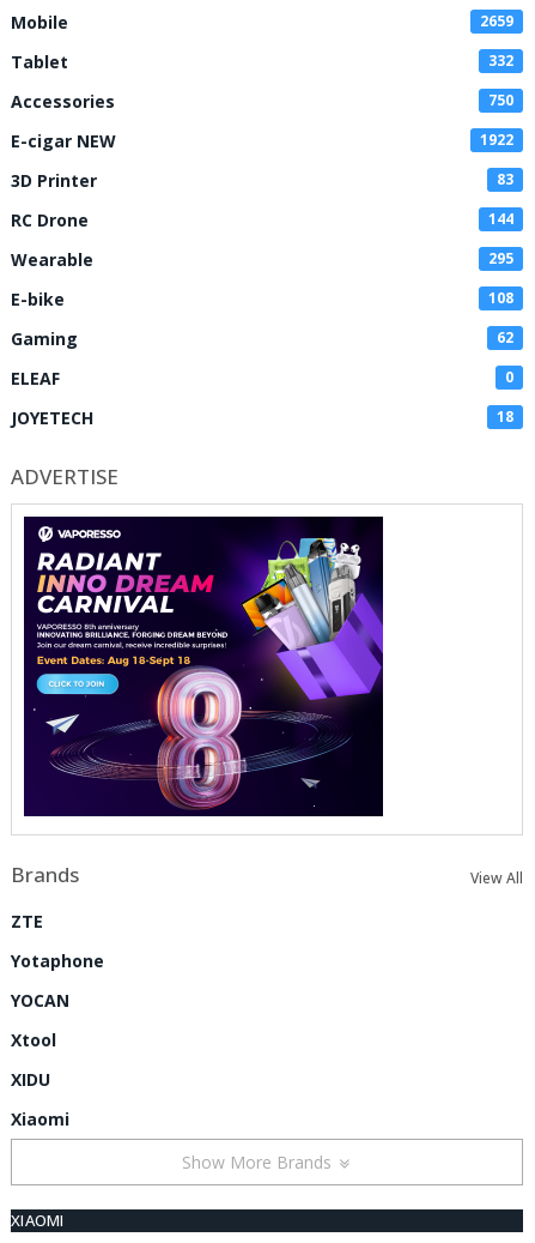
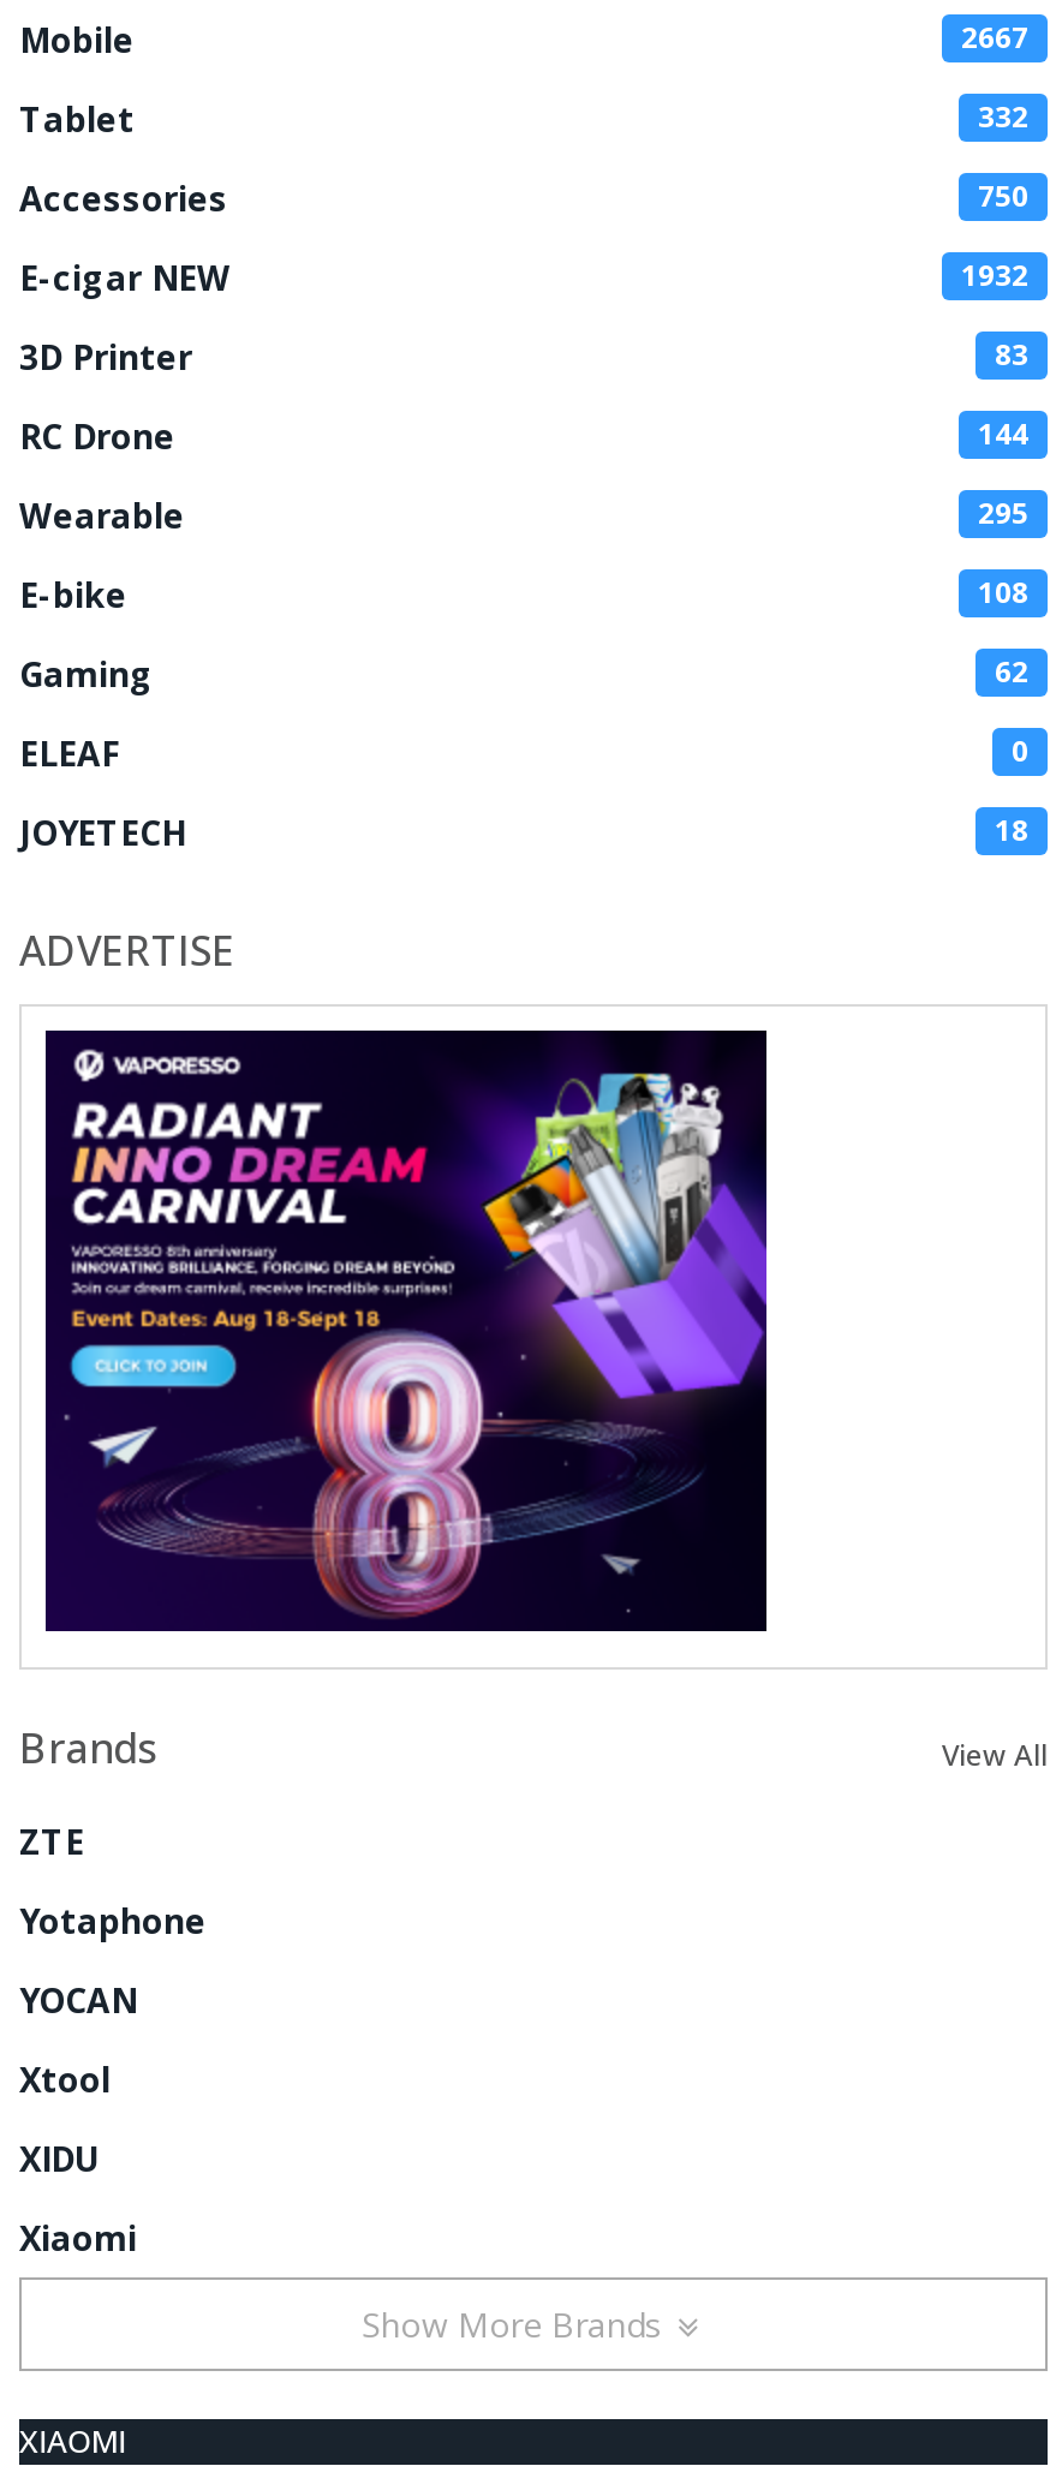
- 2659
+ 2667

- 1922
+ 1932
